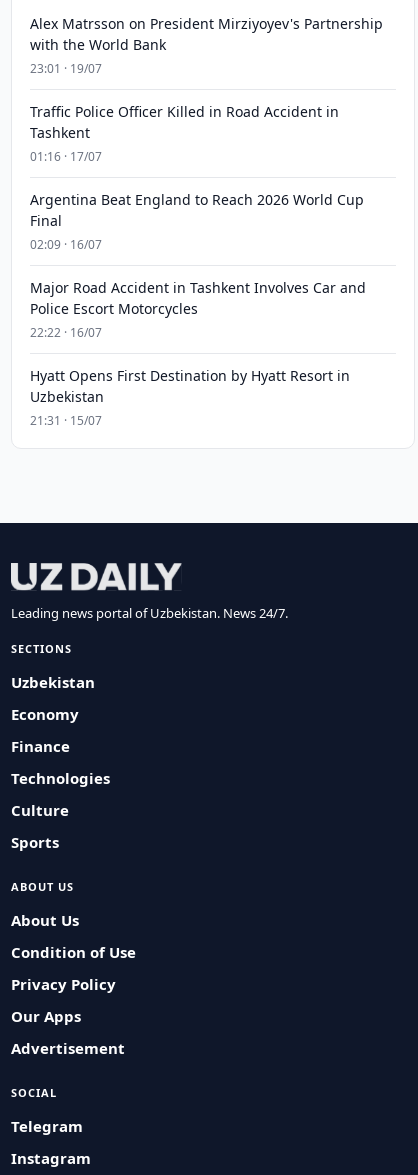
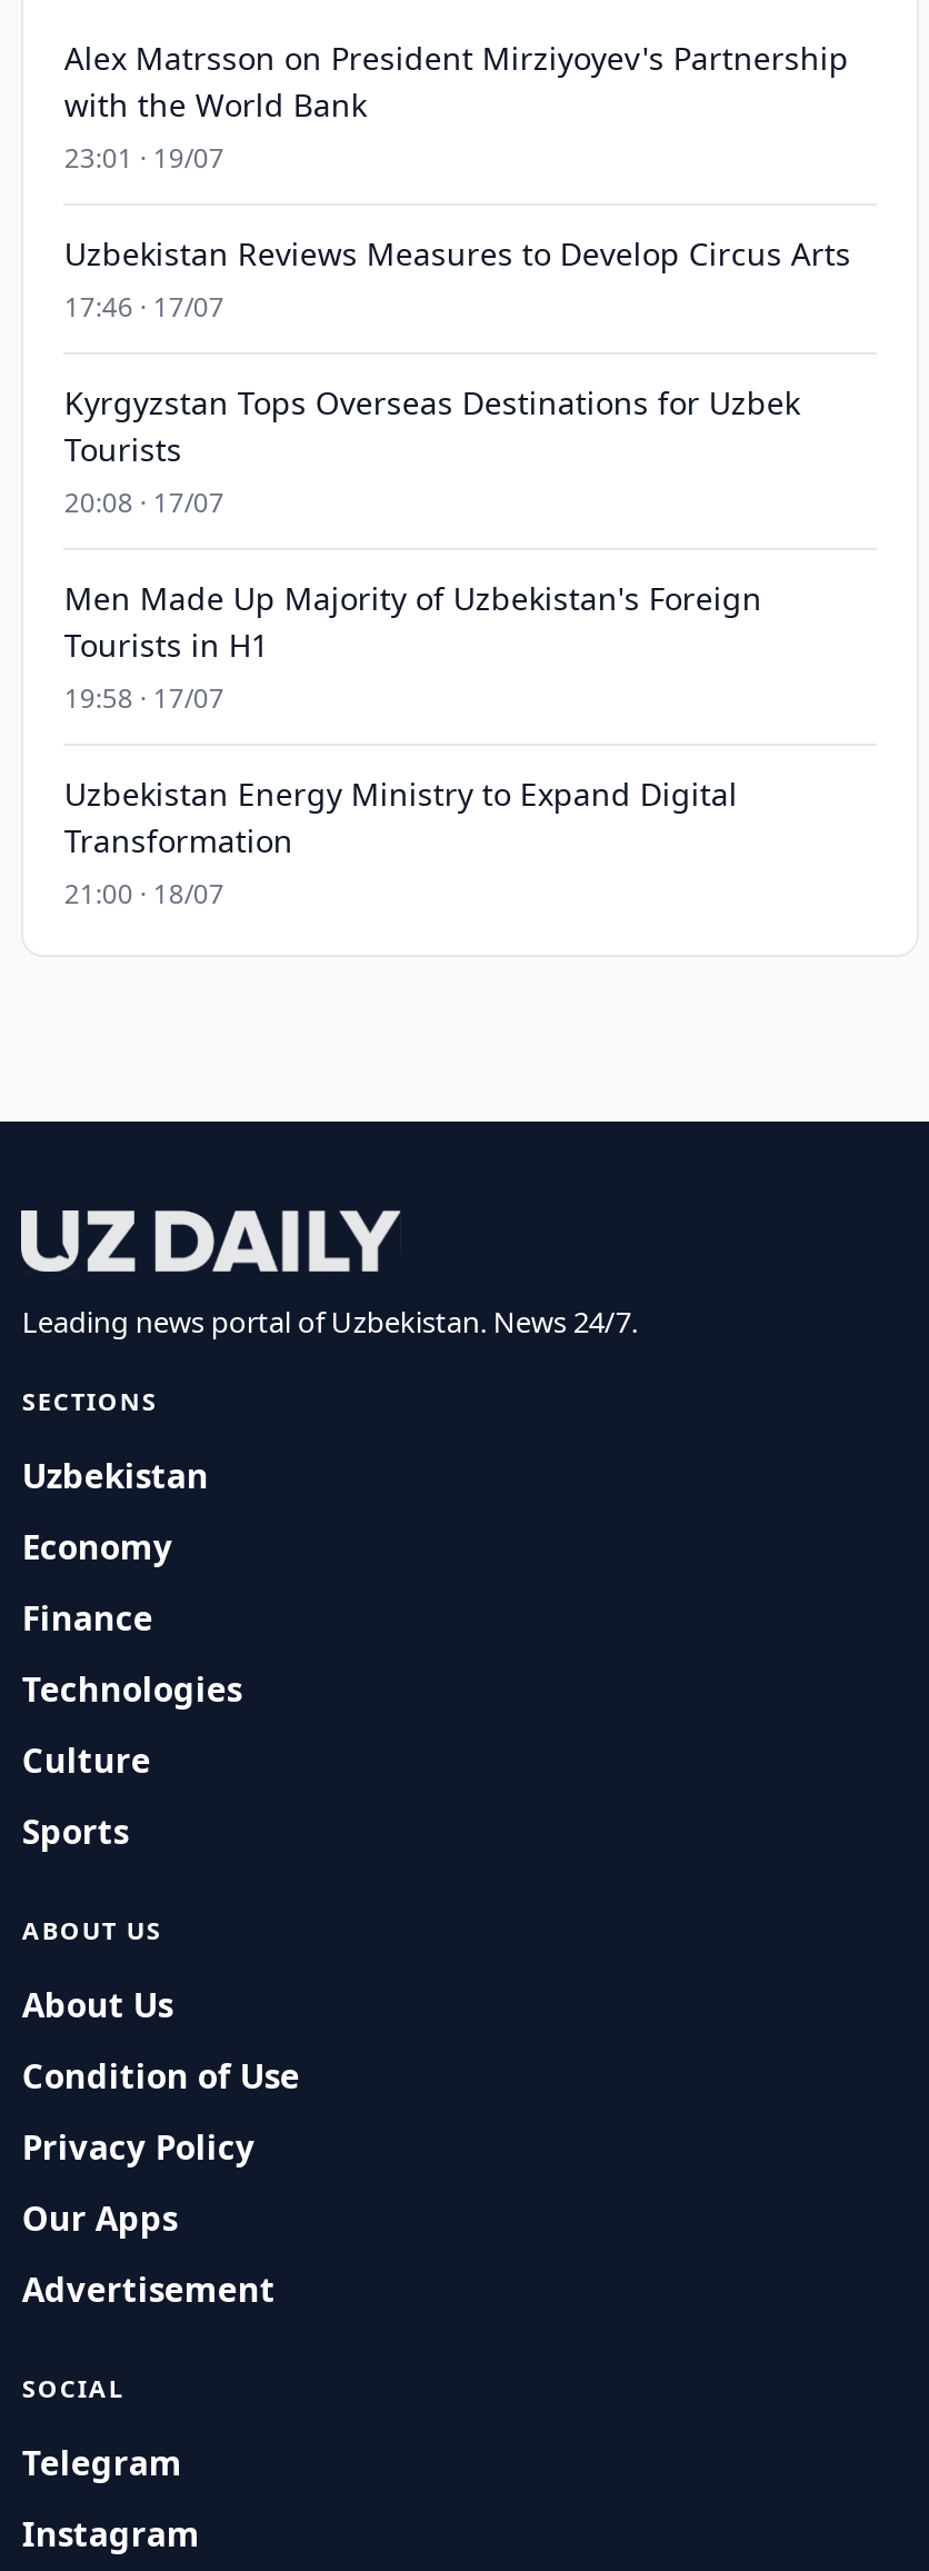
- Traffic Police Officer Killed in Road Accident in
- Tashkent
- 01:16 · 17/07
+ Uzbekistan Reviews Measures to Develop Circus Arts
+ 17:46 · 17/07

- Argentina Beat England to Reach 2026 World Cup
- Final
- 02:09 · 16/07
+ Kyrgyzstan Tops Overseas Destinations for Uzbek
+ Tourists
+ 20:08 · 17/07

- Major Road Accident in Tashkent Involves Car and
- Police Escort Motorcycles
- 22:22 · 16/07
+ Men Made Up Majority of Uzbekistan's Foreign
+ Tourists in H1
+ 19:58 · 17/07

- Hyatt Opens First Destination by Hyatt Resort in
- Uzbekistan
- 21:31 · 15/07
+ Uzbekistan Energy Ministry to Expand Digital
+ Transformation
+ 21:00 · 18/07
